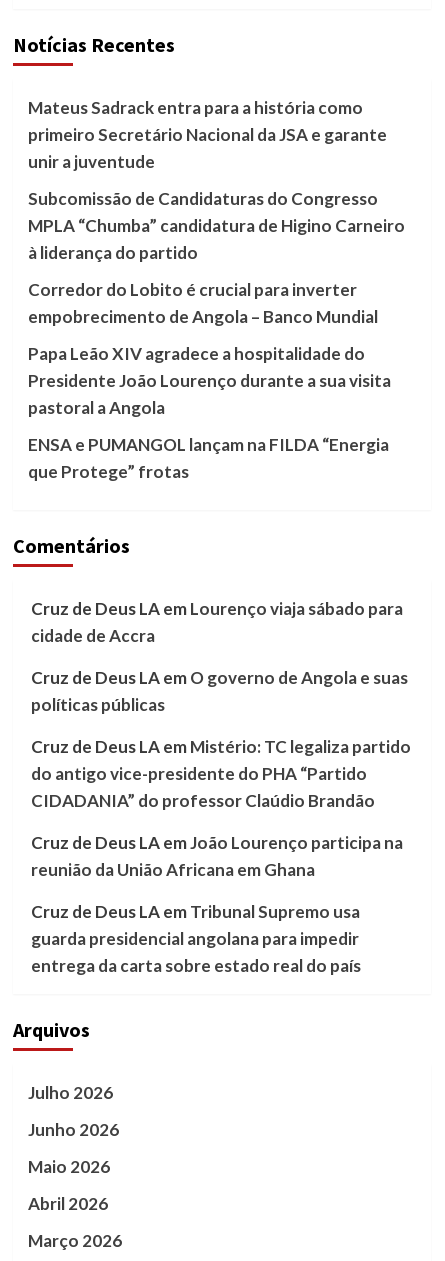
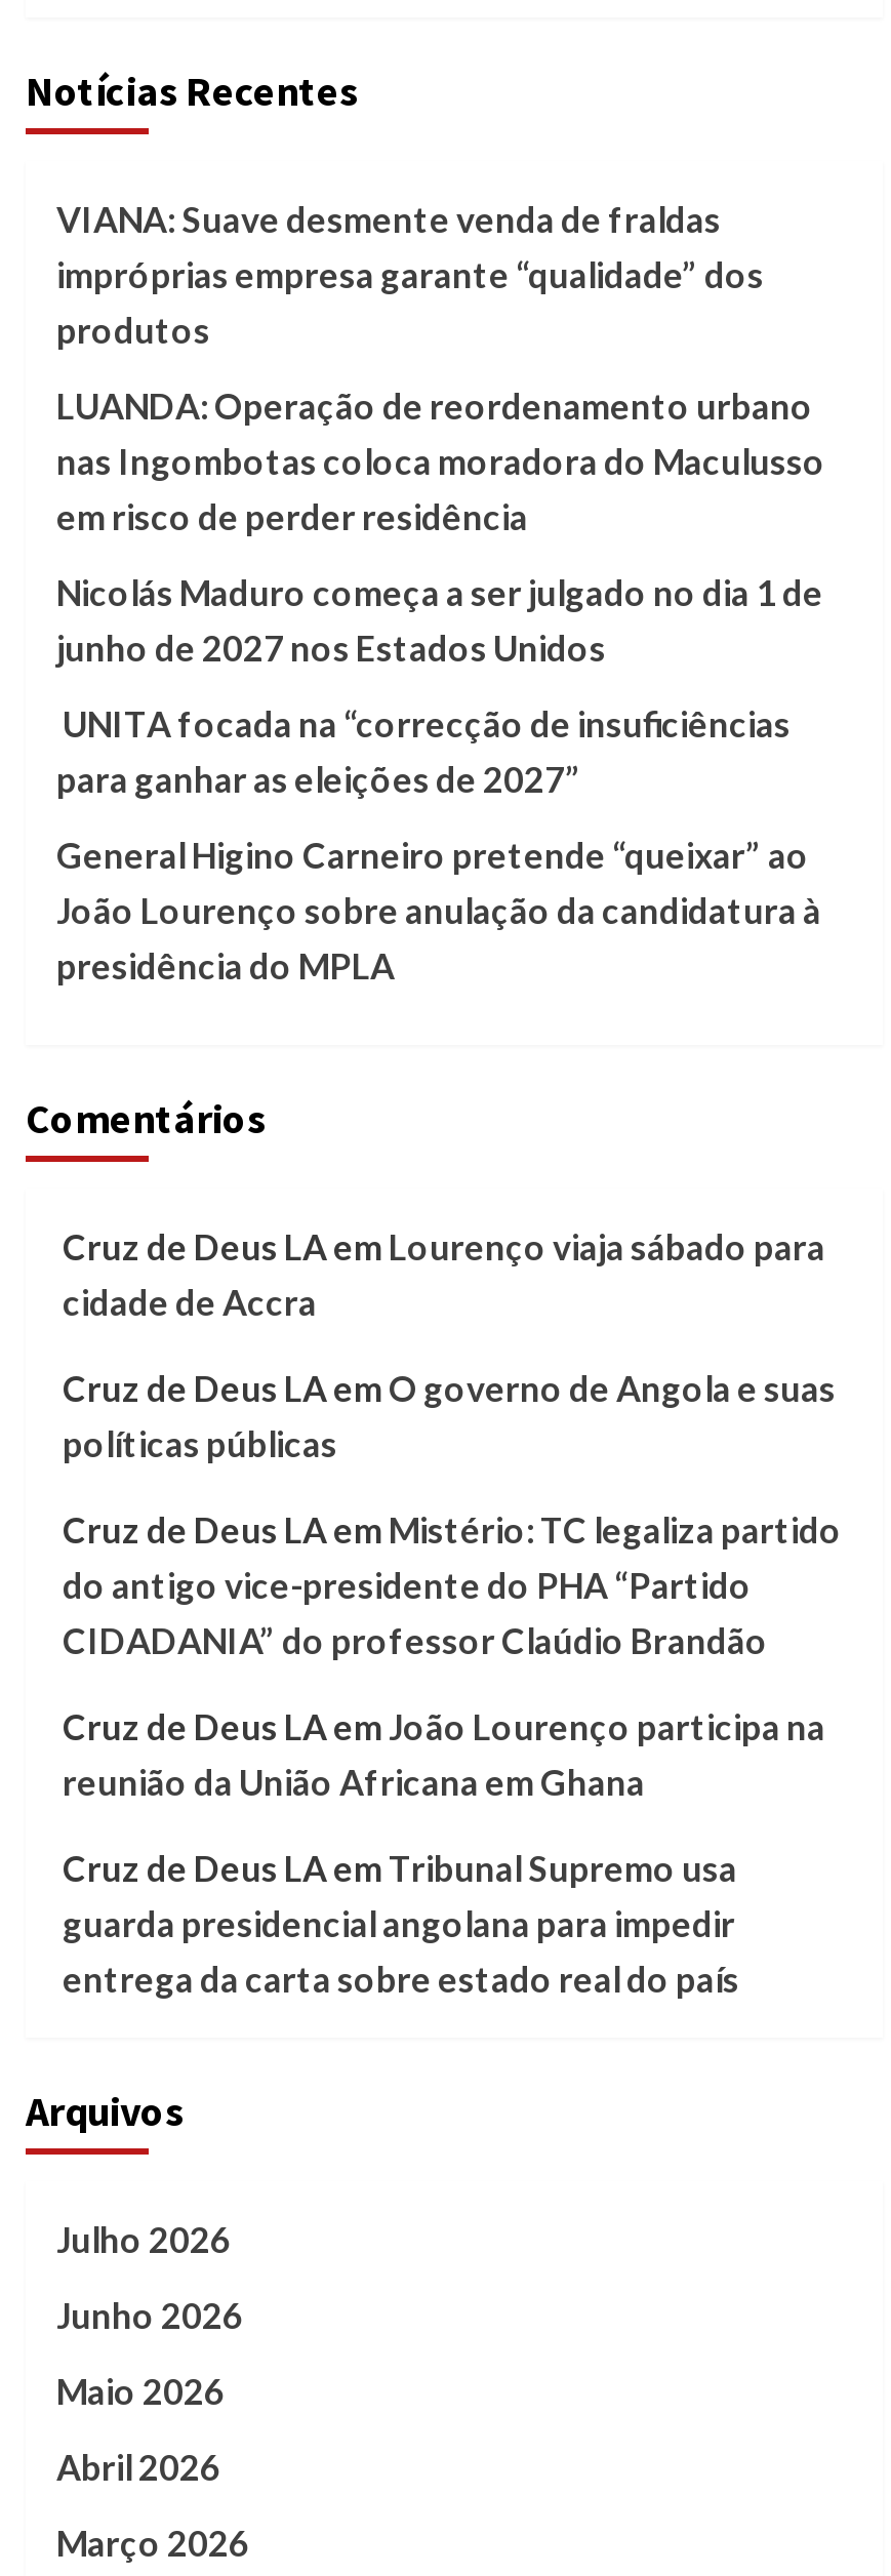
- Mateus Sadrack entra para a história como
- primeiro Secretário Nacional da JSA e garante
- unir a juventude
+ VIANA: Suave desmente venda de fraldas
+ impróprias empresa garante “qualidade” dos
+ produtos

- Subcomissão de Candidaturas do Congresso
- MPLA “Chumba” candidatura de Higino Carneiro
- à liderança do partido
+ LUANDA: Operação de reordenamento urbano
+ nas Ingombotas coloca moradora do Maculusso
+ em risco de perder residência

- Corredor do Lobito é crucial para inverter
- empobrecimento de Angola – Banco Mundial
+ Nicolás Maduro começa a ser julgado no dia 1 de
+ junho de 2027 nos Estados Unidos

- Papa Leão XIV agradece a hospitalidade do
- Presidente João Lourenço durante a sua visita
- pastoral a Angola
+ UNITA focada na “correcção de insuficiências
+ para ganhar as eleições de 2027”

- ENSA e PUMANGOL lançam na FILDA “Energia
- que Protege” frotas
+ General Higino Carneiro pretende “queixar” ao
+ João Lourenço sobre anulação da candidatura à
+ presidência do MPLA
